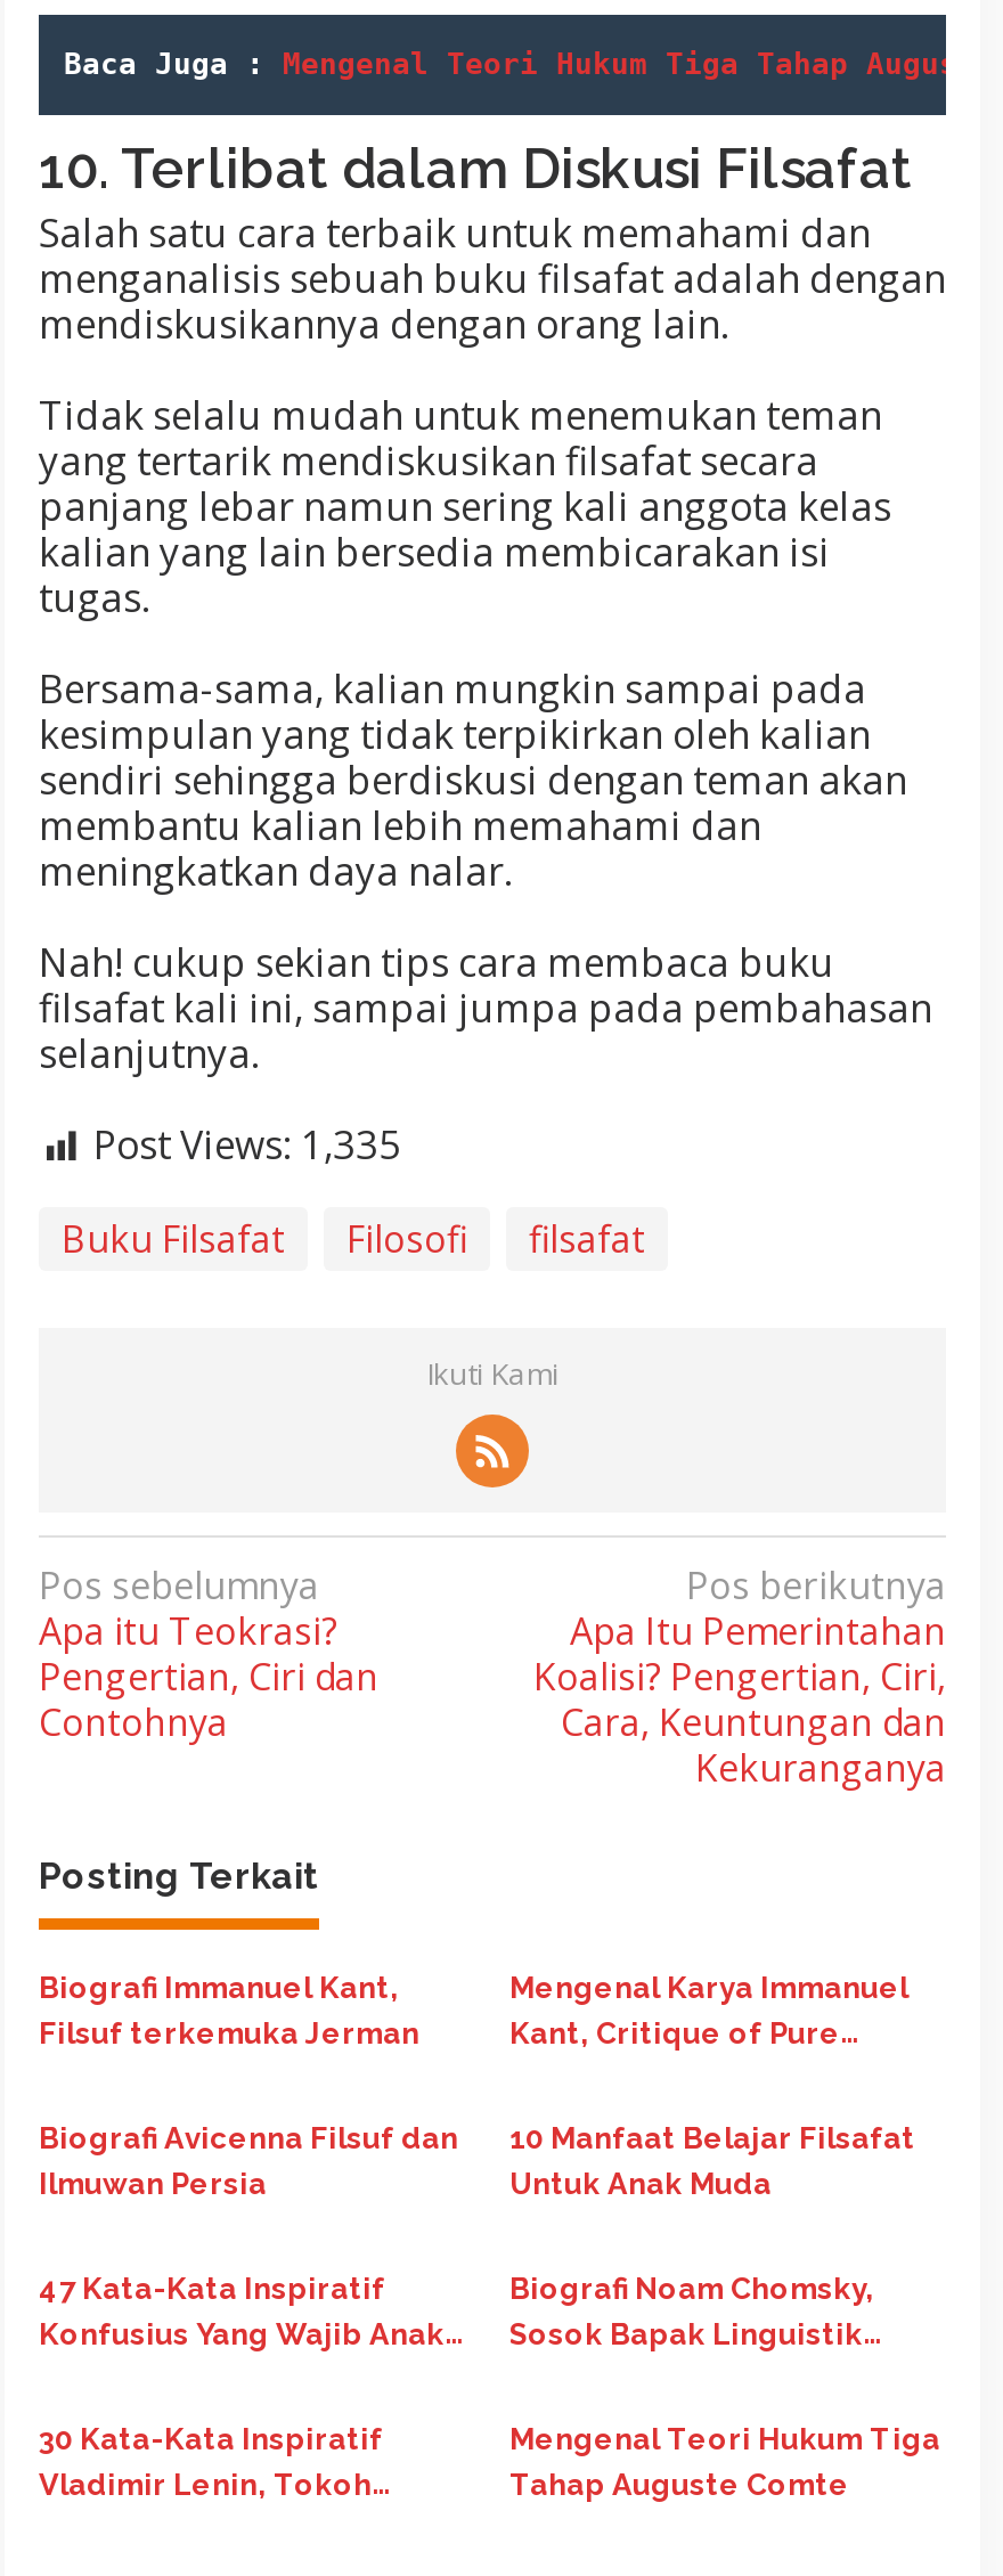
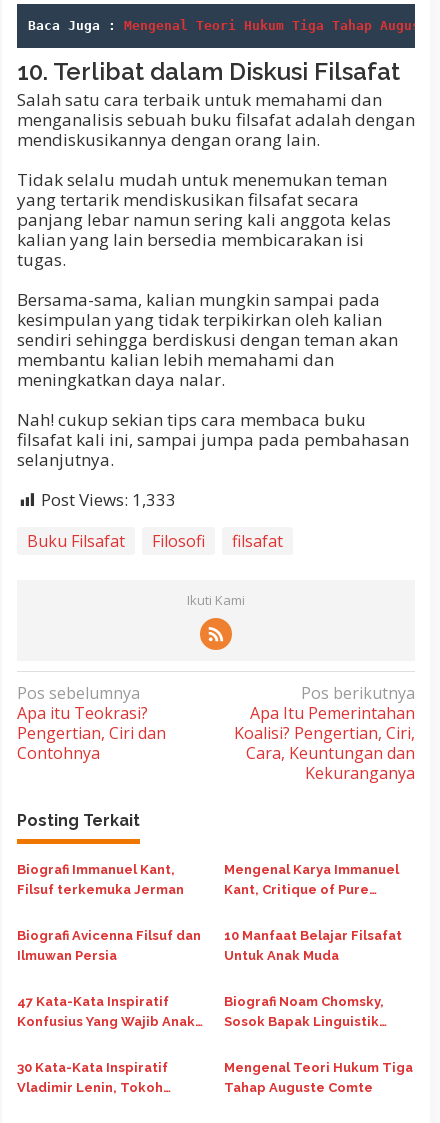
- Post Views: 1,335
+ Post Views: 1,333
